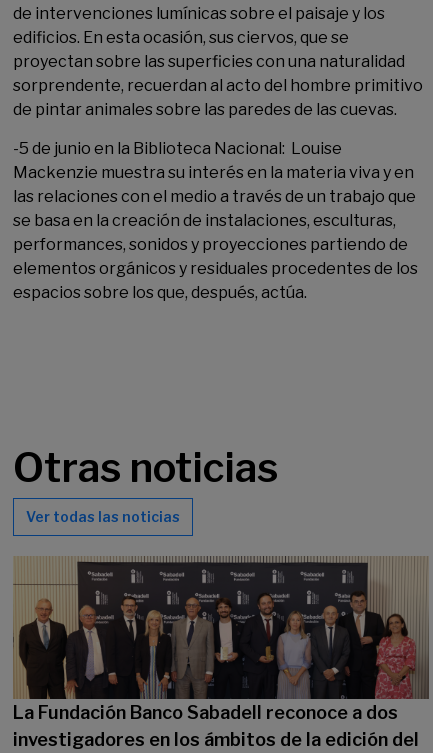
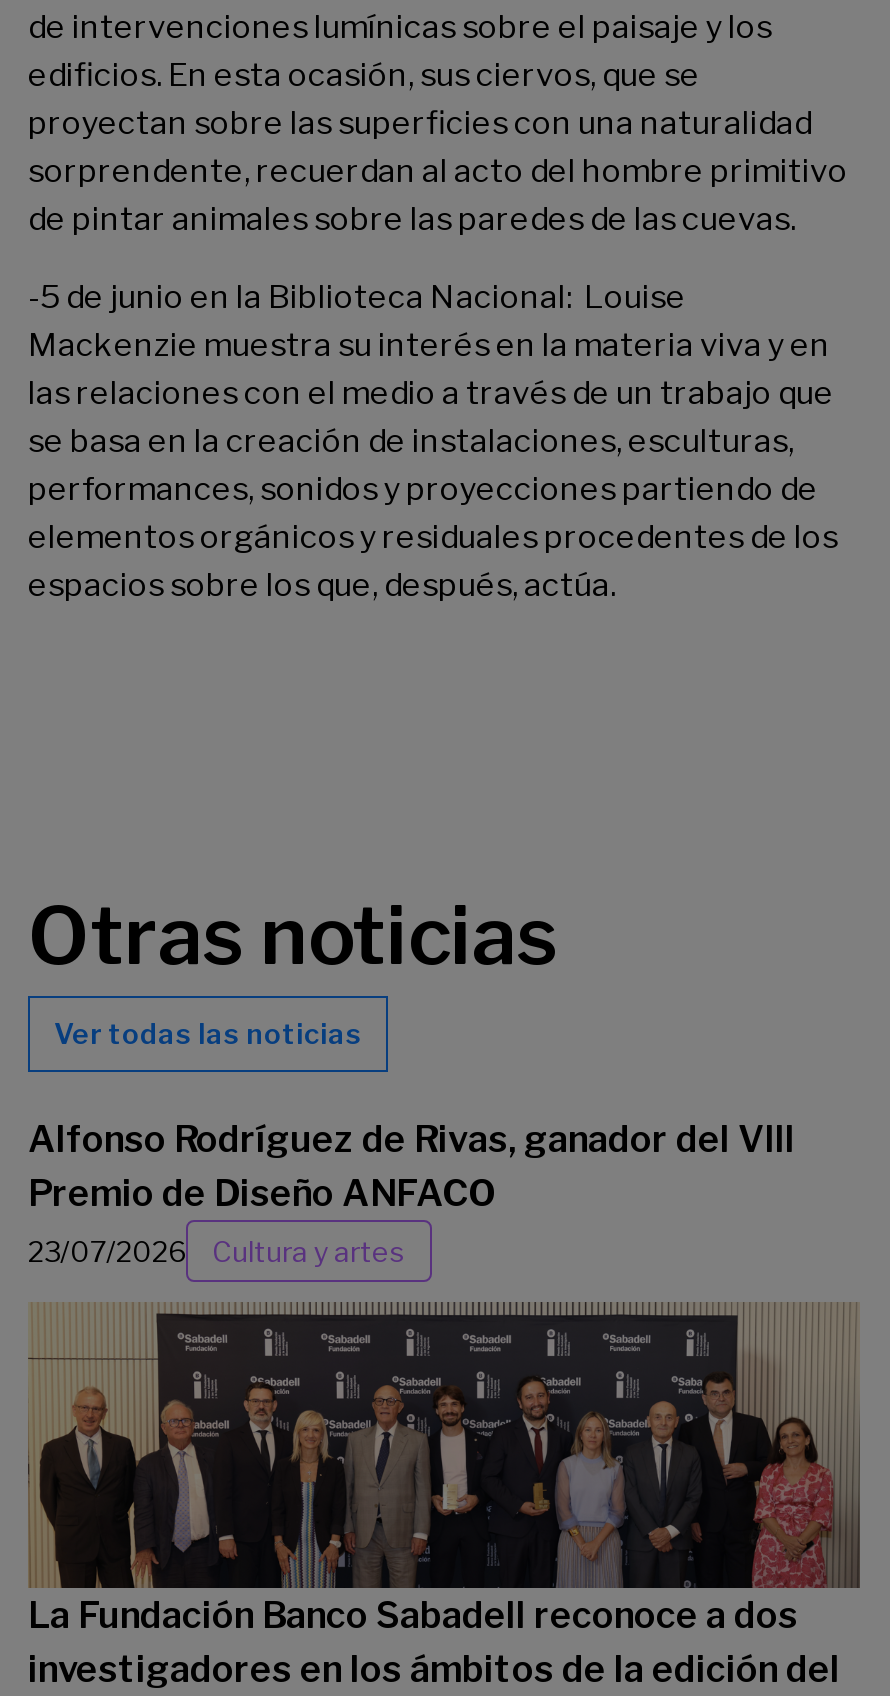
+ Alfonso Rodríguez de Rivas, ganador del VIII
+ Premio de Diseño ANFACO
+ 23/07/2026
+ Cultura y artes
